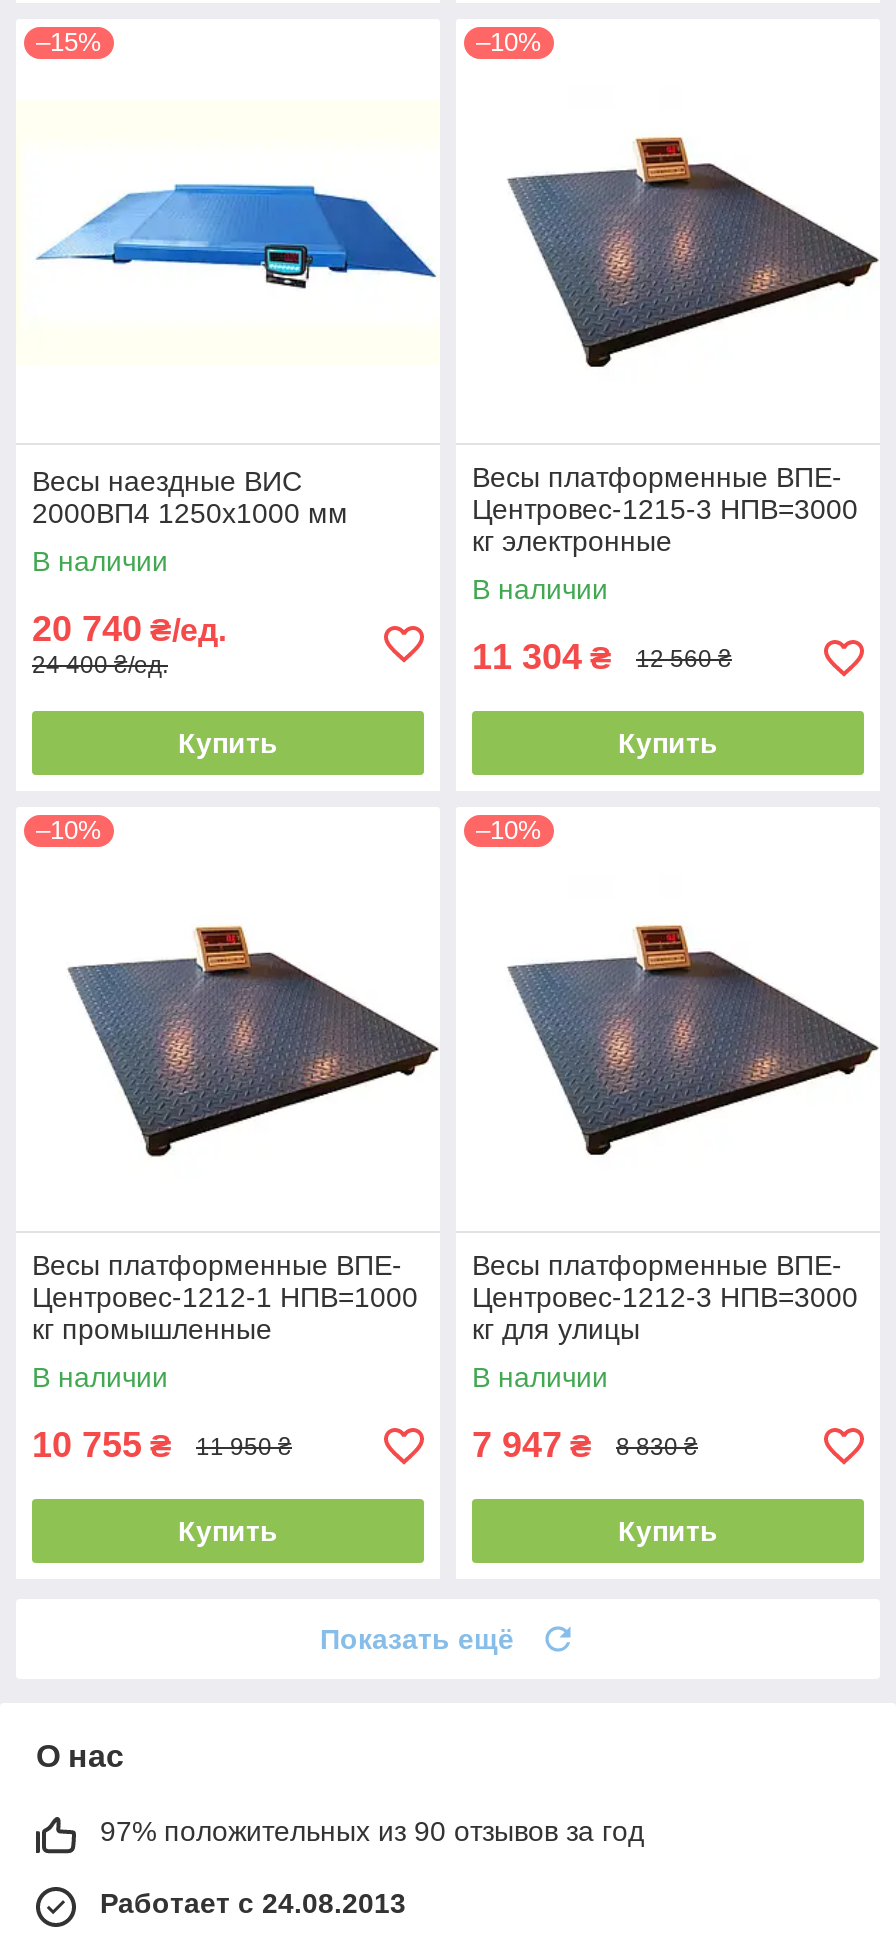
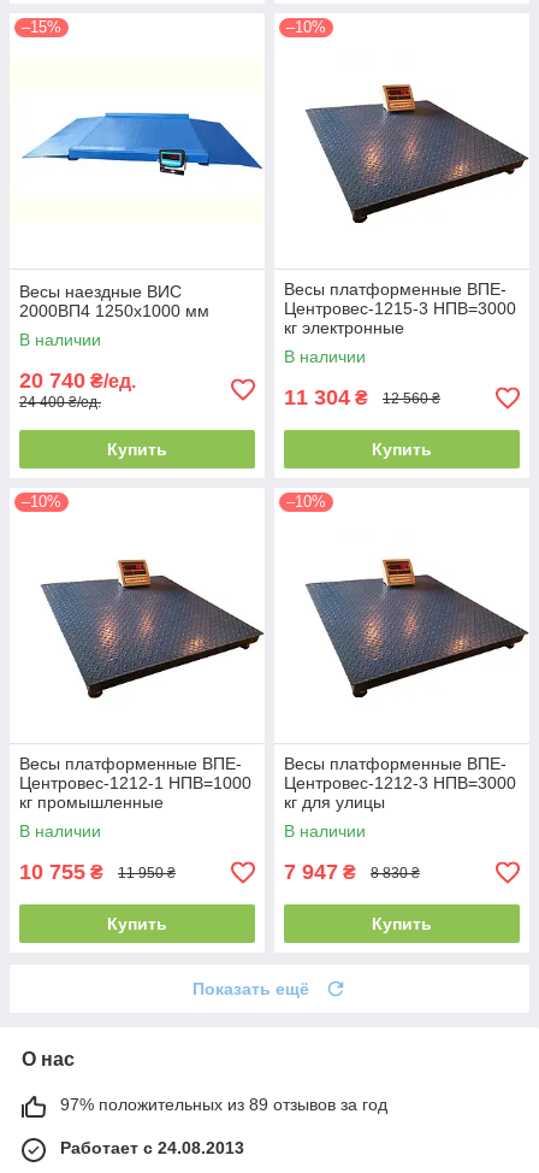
- 97% положительных из 90 отзывов за год
+ 97% положительных из 89 отзывов за год
